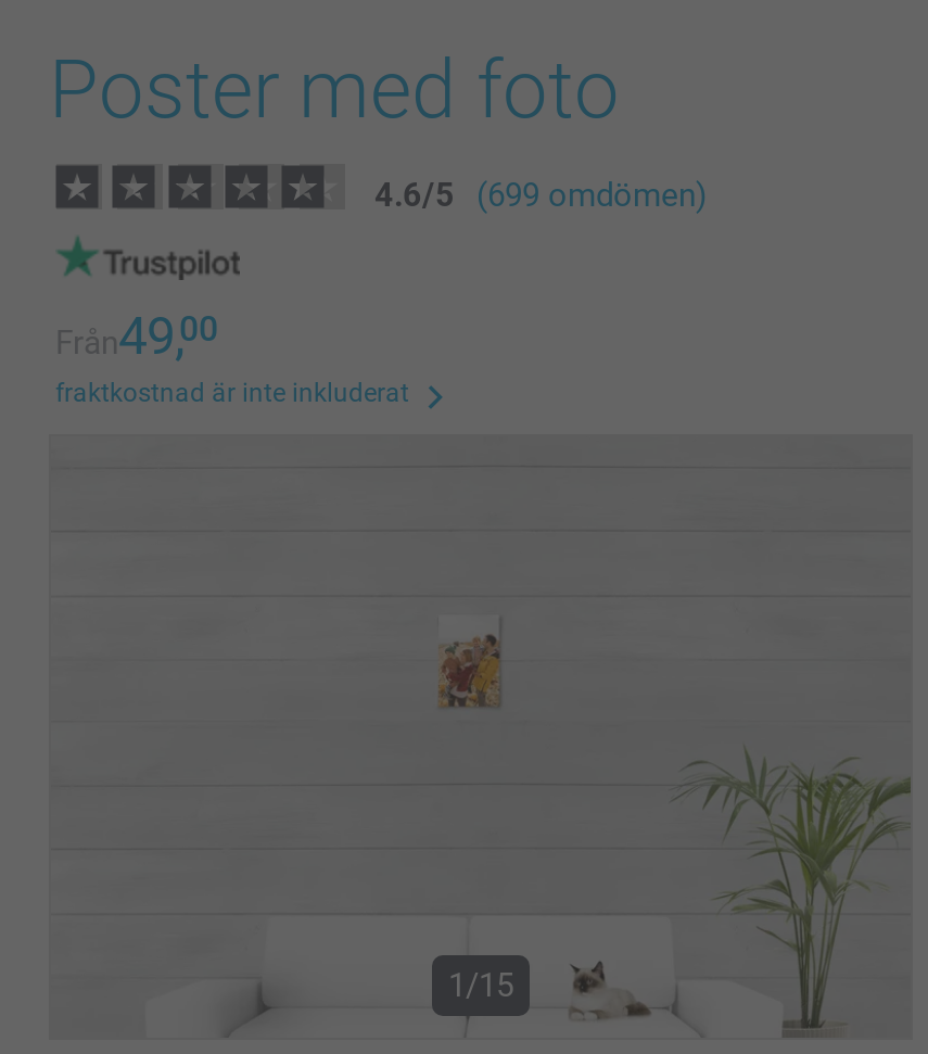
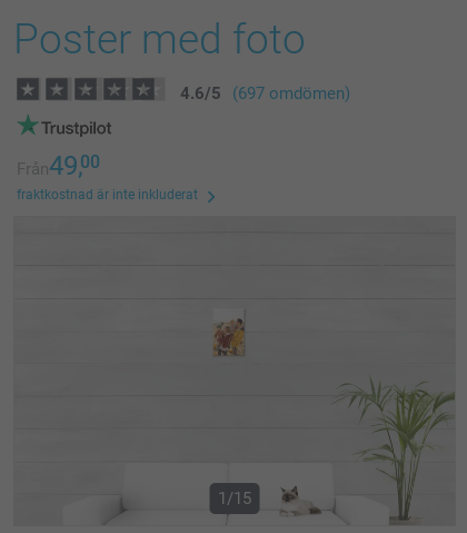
- 4.6/5 (699 omdömen)
+ 4.6/5 (697 omdömen)
